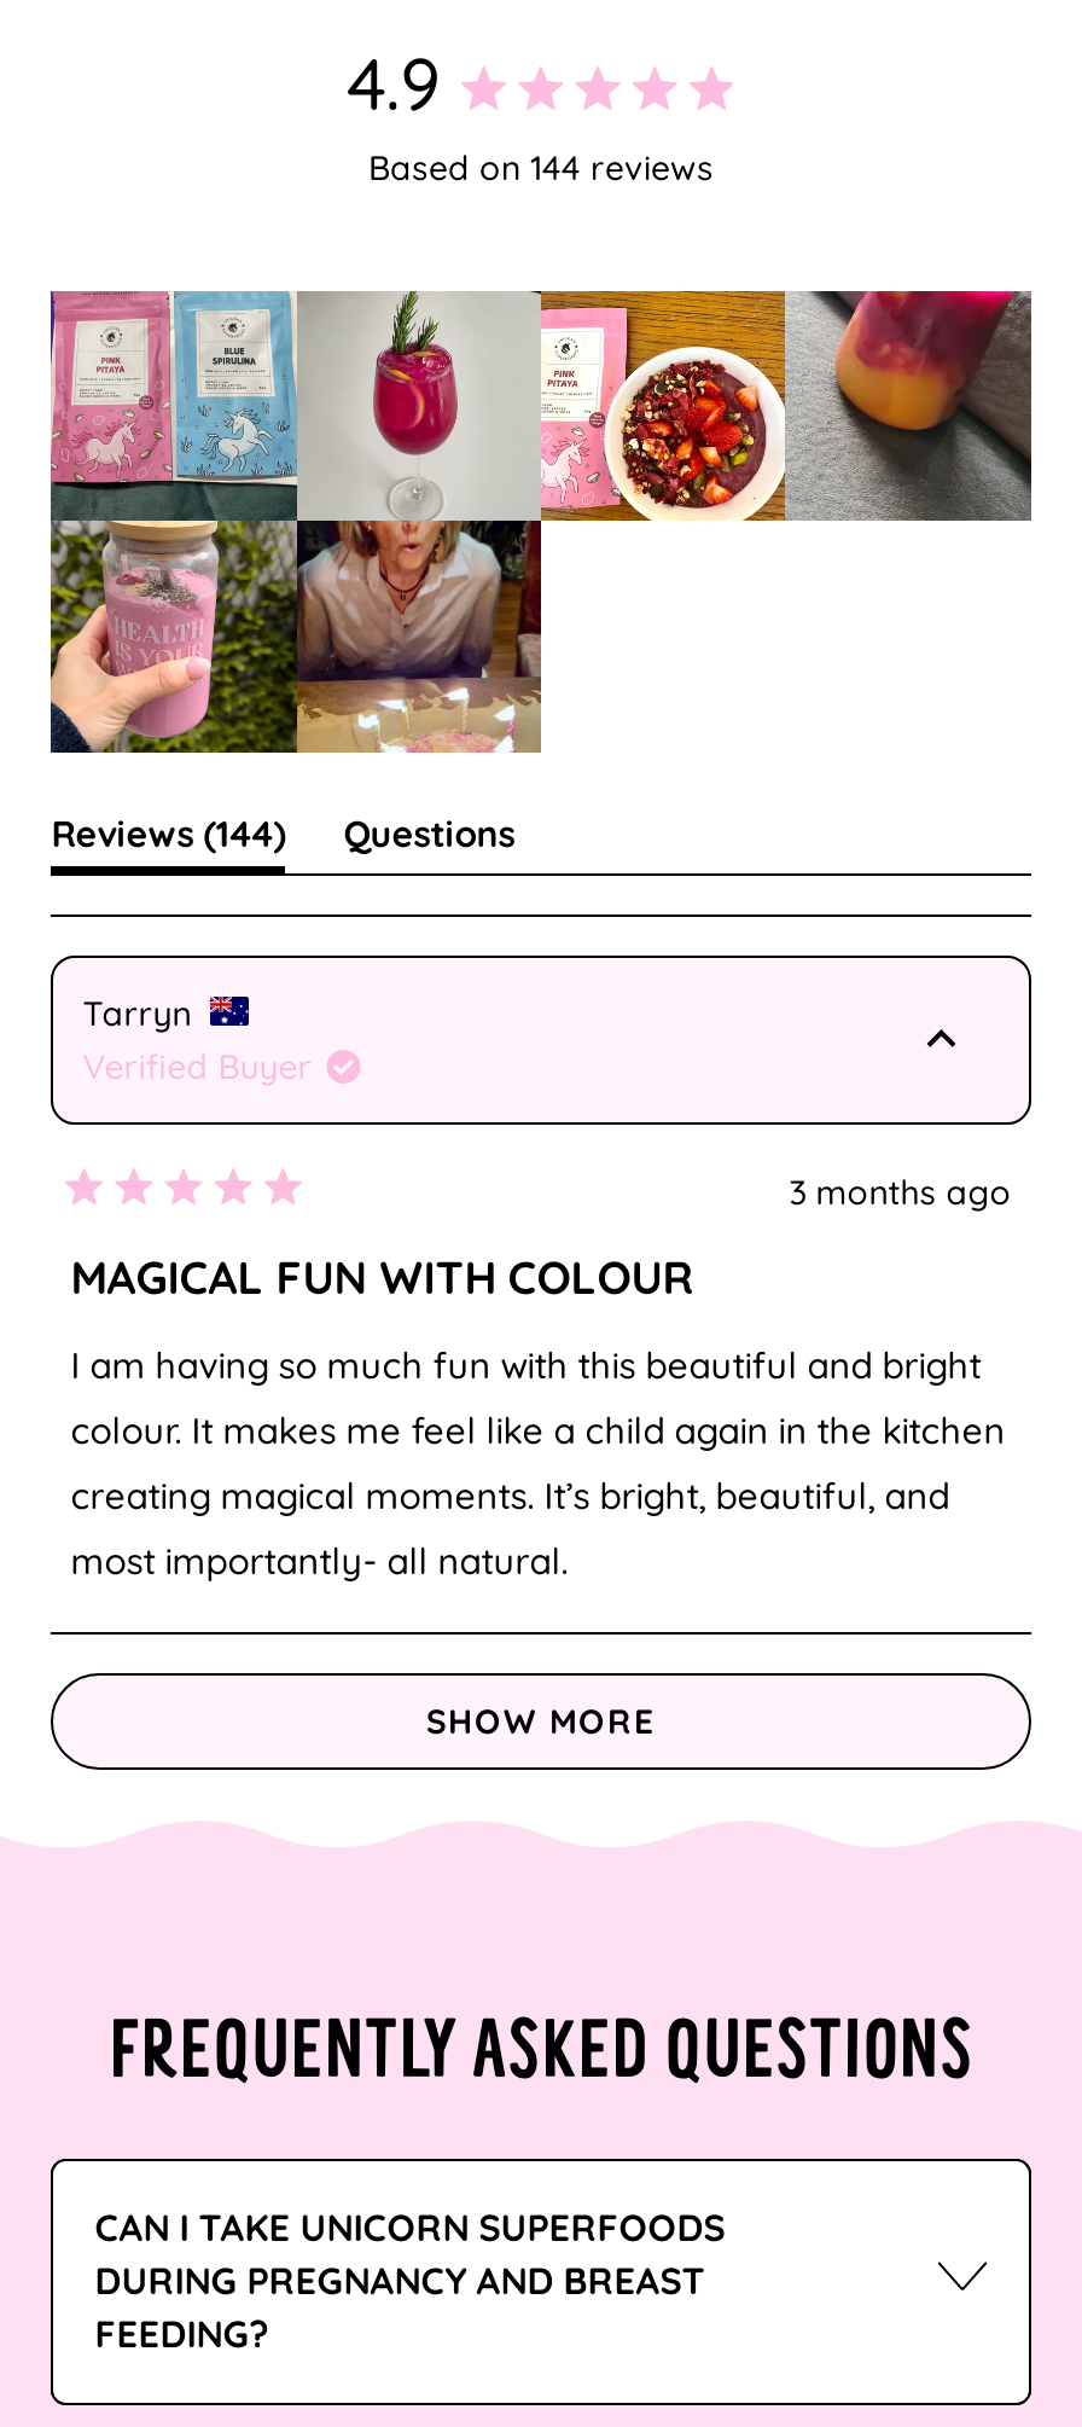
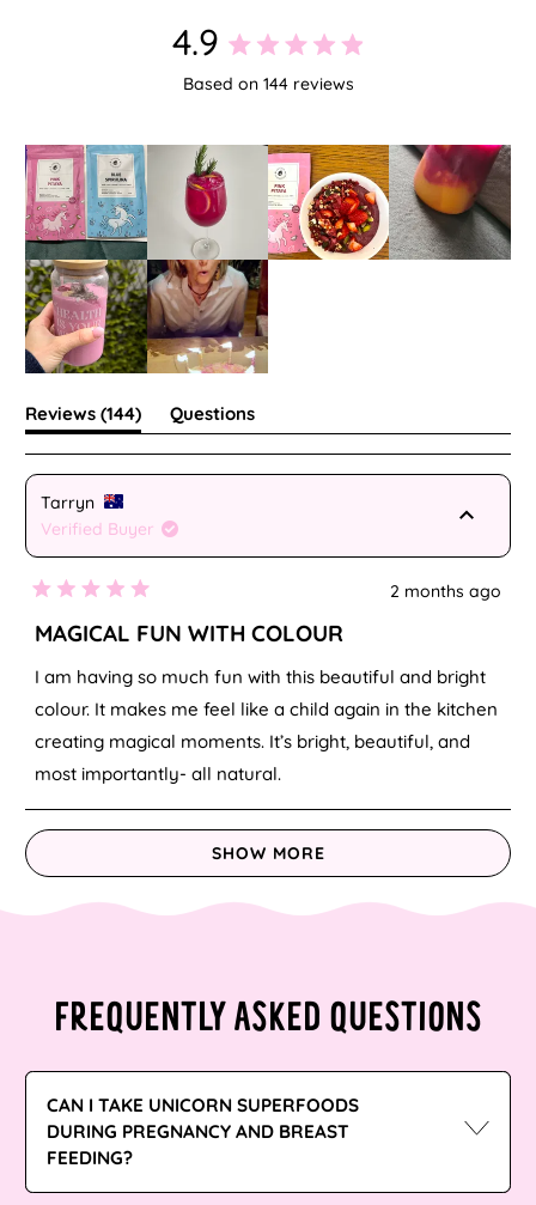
- 3 months ago
+ 2 months ago
